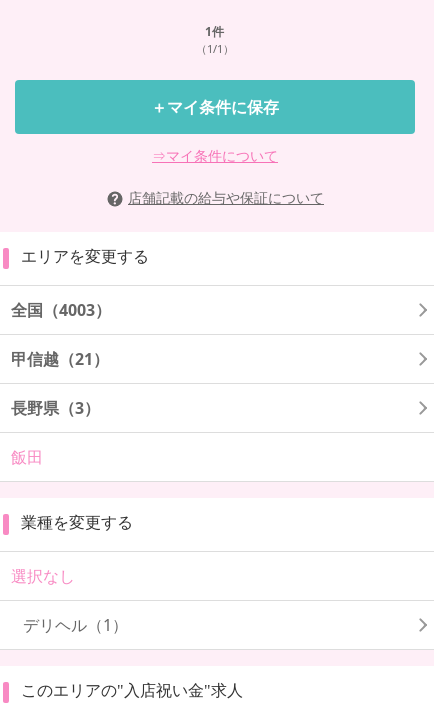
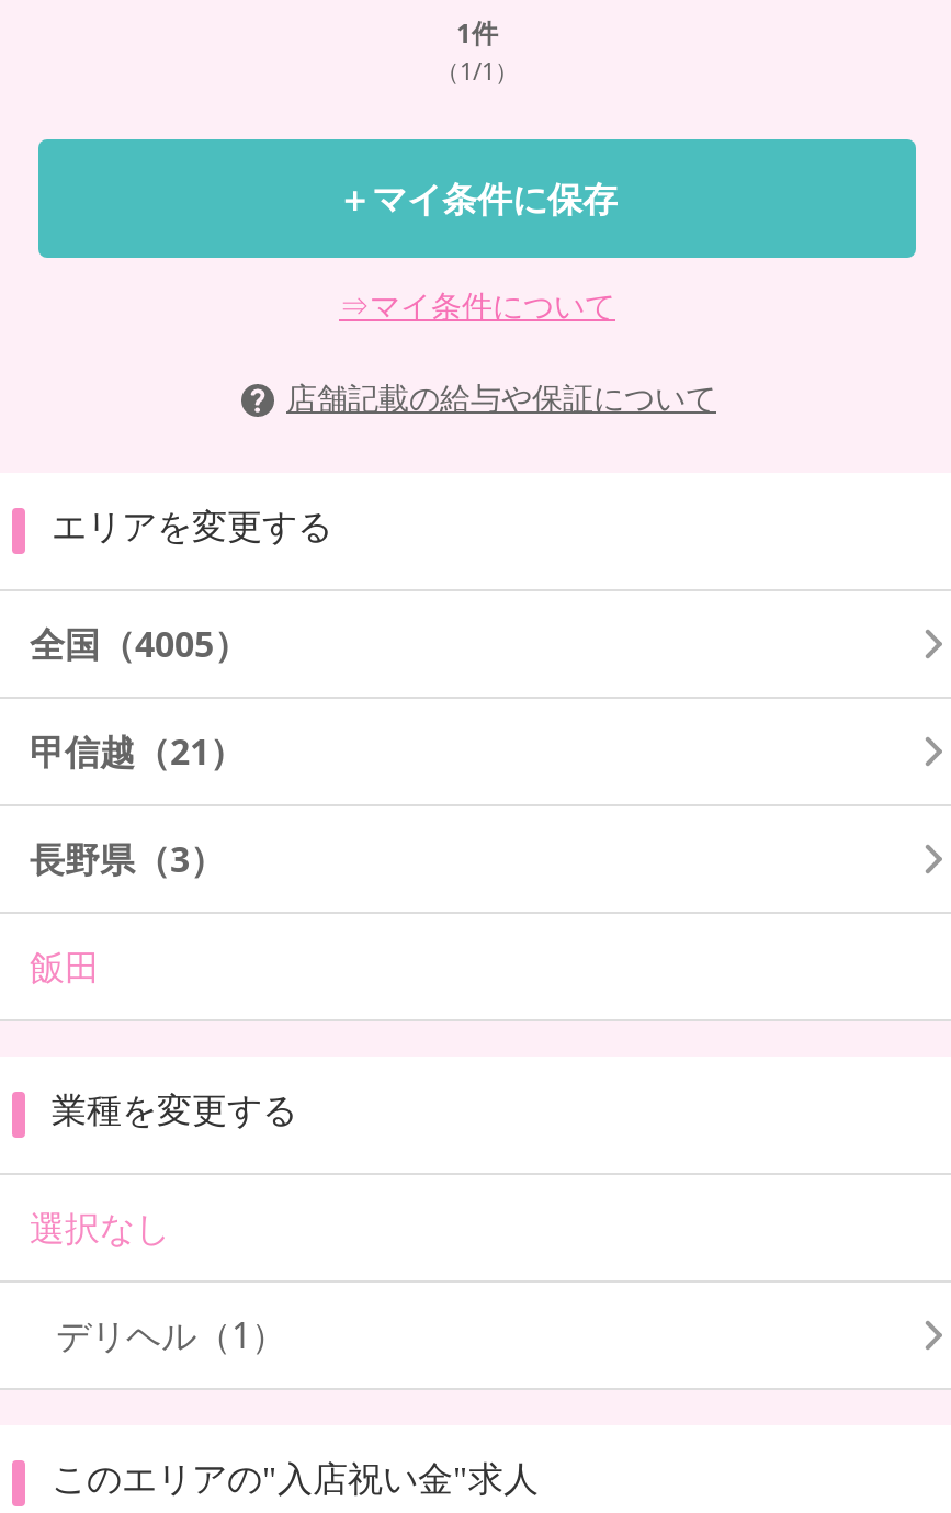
- 全国（4003）
+ 全国（4005）
